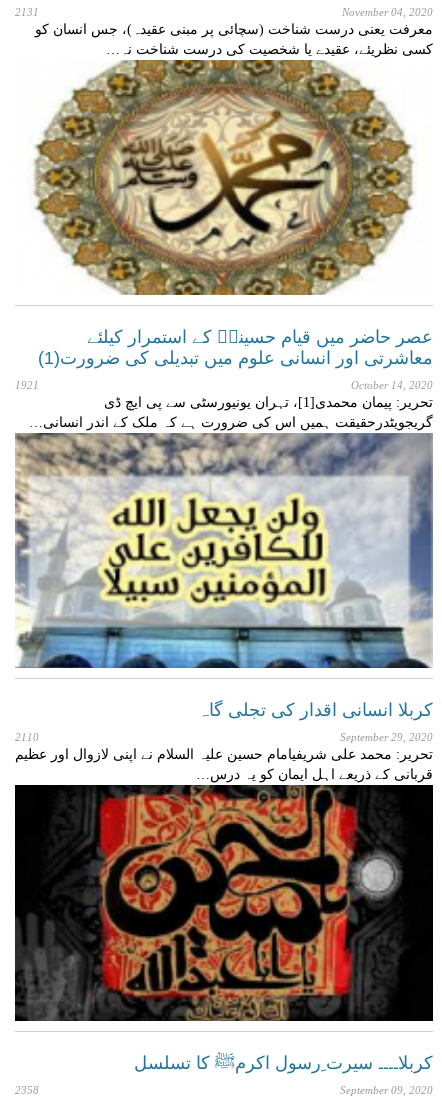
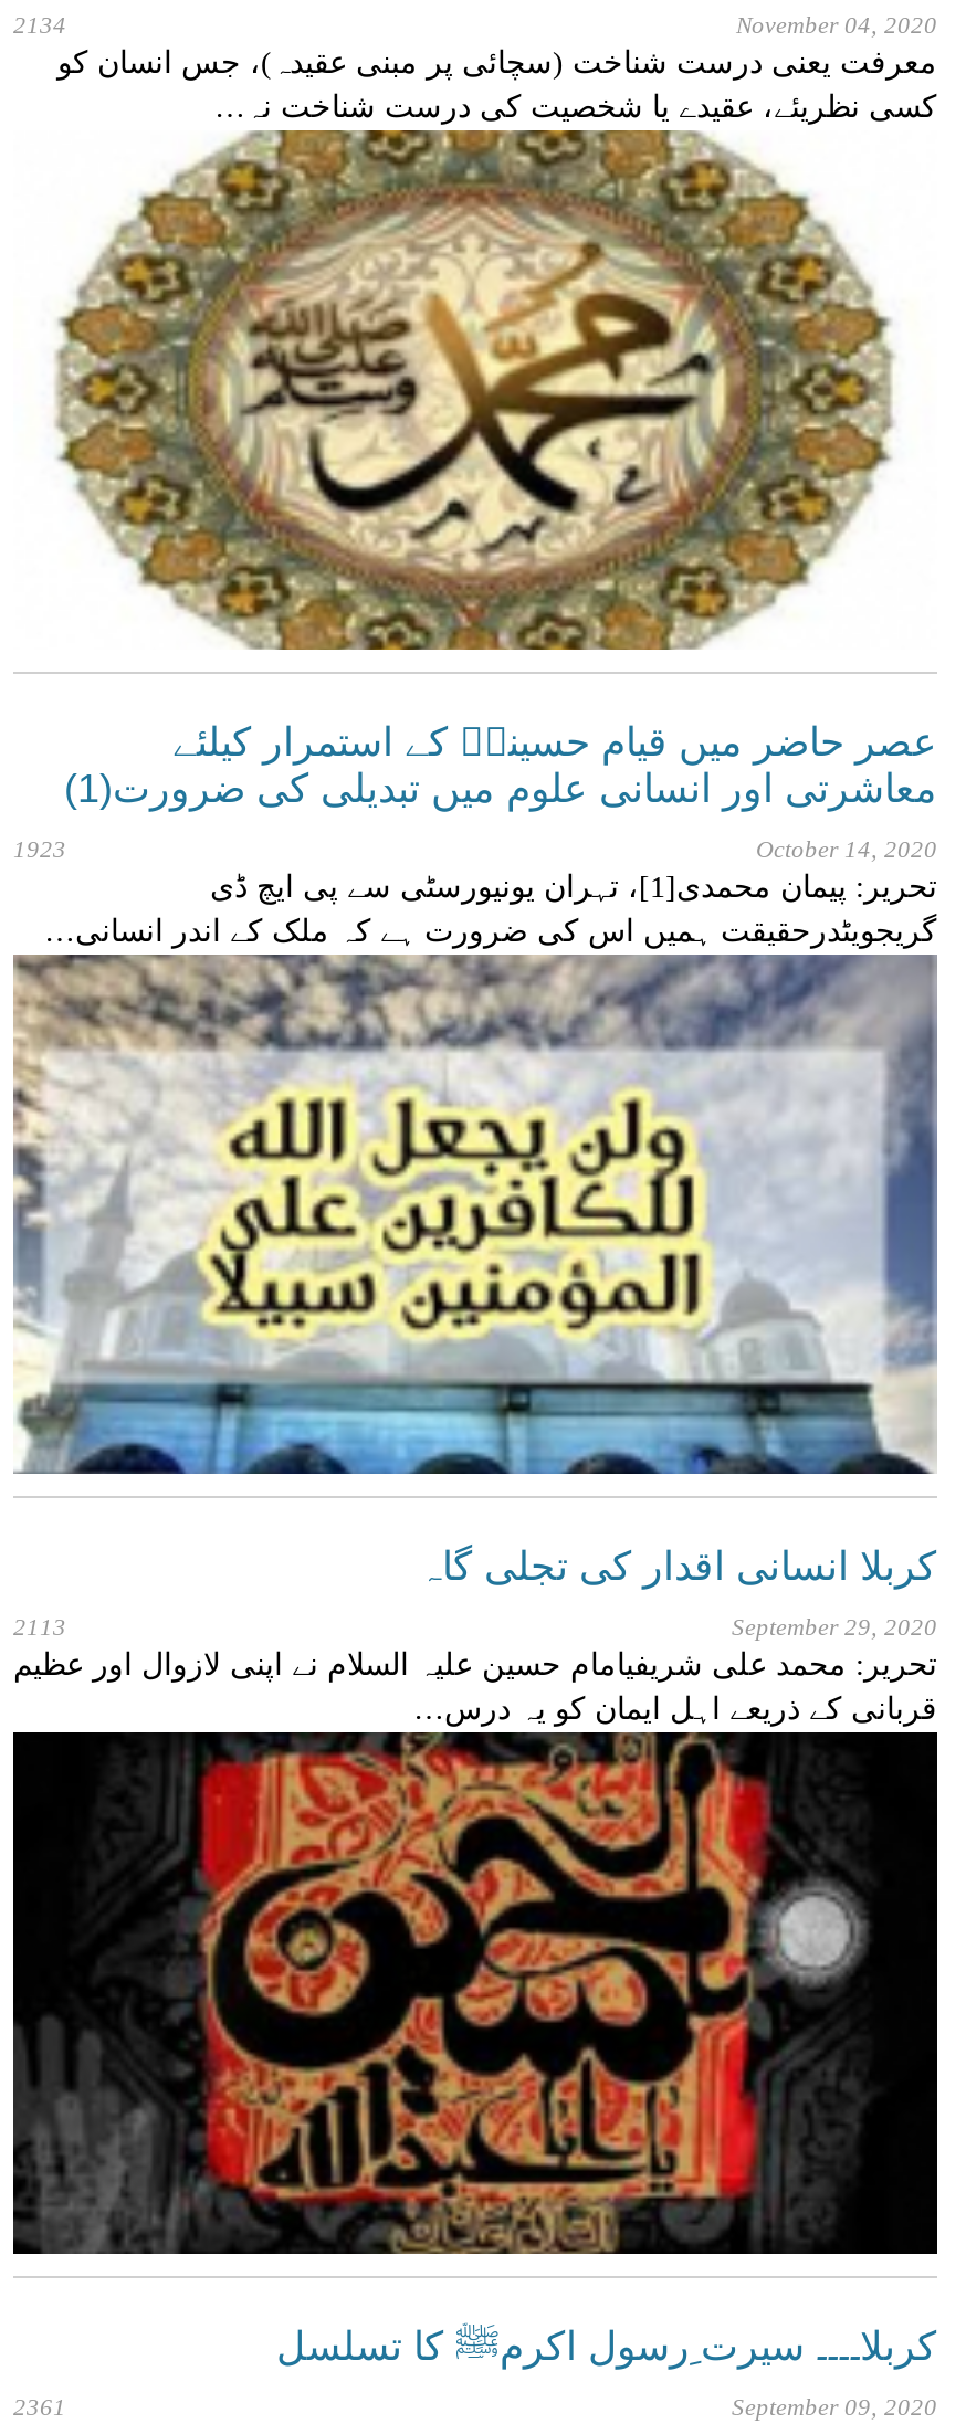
- 2131
+ 2134

- 1921
+ 1923

- 2110
+ 2113

- 2358
+ 2361
